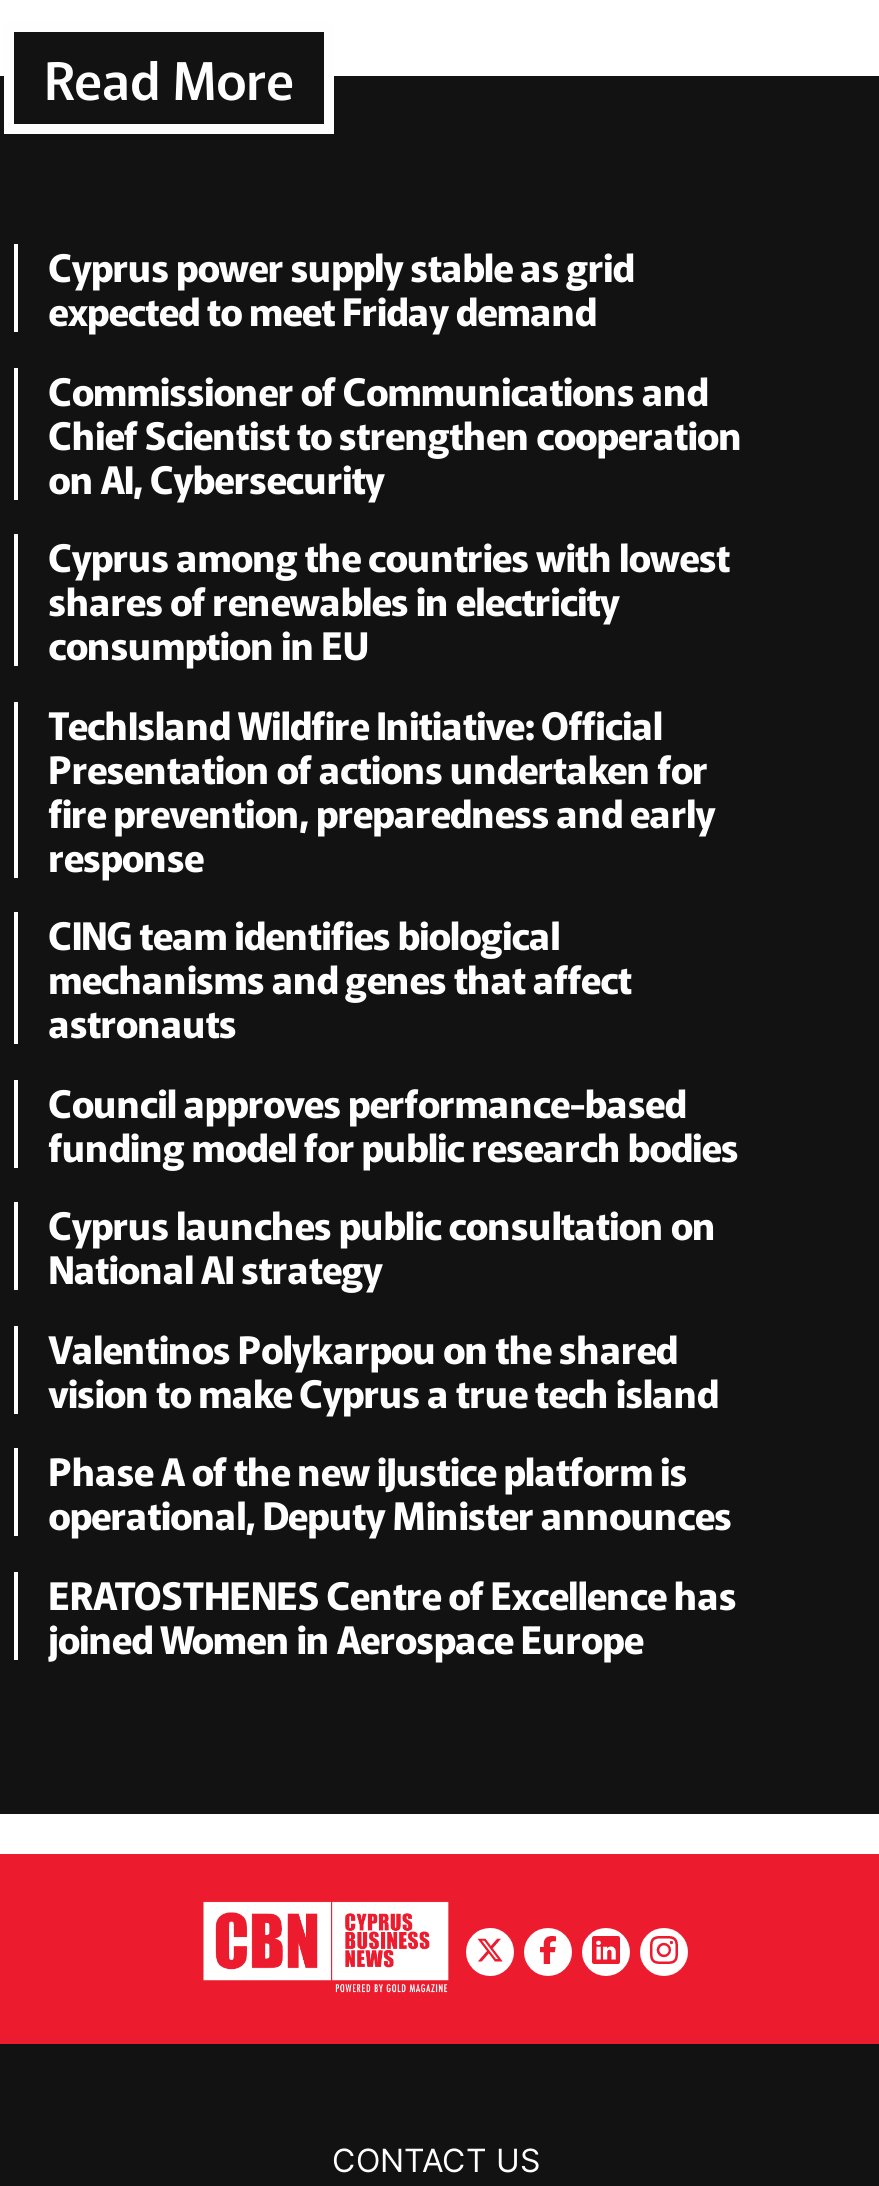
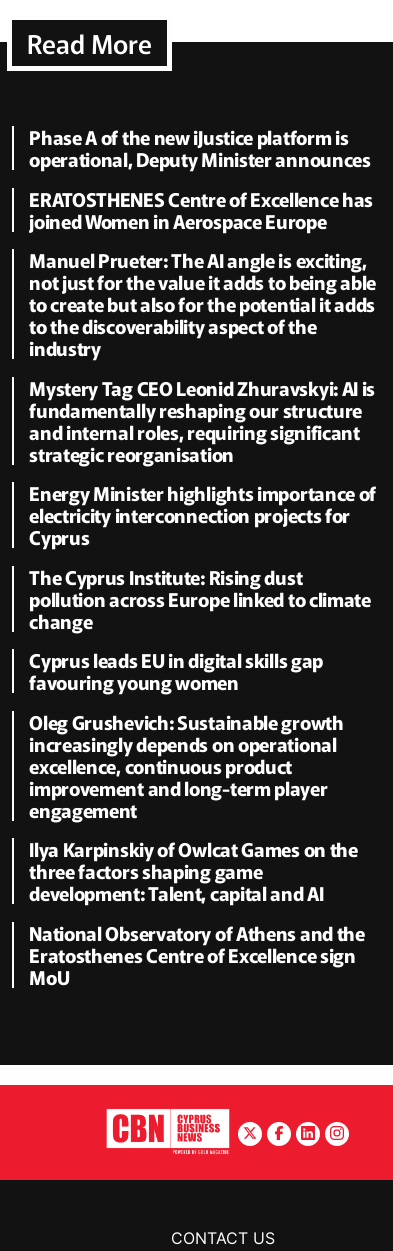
- Cyprus power supply stable as grid
- expected to meet Friday demand
- Commissioner of Communications and
- Chief Scientist to strengthen cooperation
- on AI, Cybersecurity
- Cyprus among the countries with lowest
- shares of renewables in electricity
- consumption in EU
- TechIsland Wildfire Initiative: Official
- Presentation of actions undertaken for
- fire prevention, preparedness and early
- response
- CING team identifies biological
- mechanisms and genes that affect
- astronauts
- Council approves performance-based
- funding model for public research bodies
- Cyprus launches public consultation on
- National AI strategy
- Valentinos Polykarpou on the shared
- vision to make Cyprus a true tech island

moved up: Phase A of the new iJustice platform is | operational, Deputy Minister announces | ERATOSTHENES Centre of Excellence has | joined Women in Aerospace Europe

+ Manuel Prueter: The AI angle is exciting,
+ not just for the value it adds to being able
+ to create but also for the potential it adds
+ to the discoverability aspect of the
+ industry
+ Mystery Tag CEO Leonid Zhuravskyi: AI is
+ fundamentally reshaping our structure
+ and internal roles, requiring significant
+ strategic reorganisation
+ Energy Minister highlights importance of
+ electricity interconnection projects for
+ Cyprus
+ The Cyprus Institute: Rising dust
+ pollution across Europe linked to climate
+ change
+ Cyprus leads EU in digital skills gap
+ favouring young women
+ Oleg Grushevich: Sustainable growth
+ increasingly depends on operational
+ excellence, continuous product
+ improvement and long-term player
+ engagement
+ Ilya Karpinskiy of Owlcat Games on the
+ three factors shaping game
+ development: Talent, capital and AI
+ National Observatory of Athens and the
+ Eratosthenes Centre of Excellence sign
+ MoU
